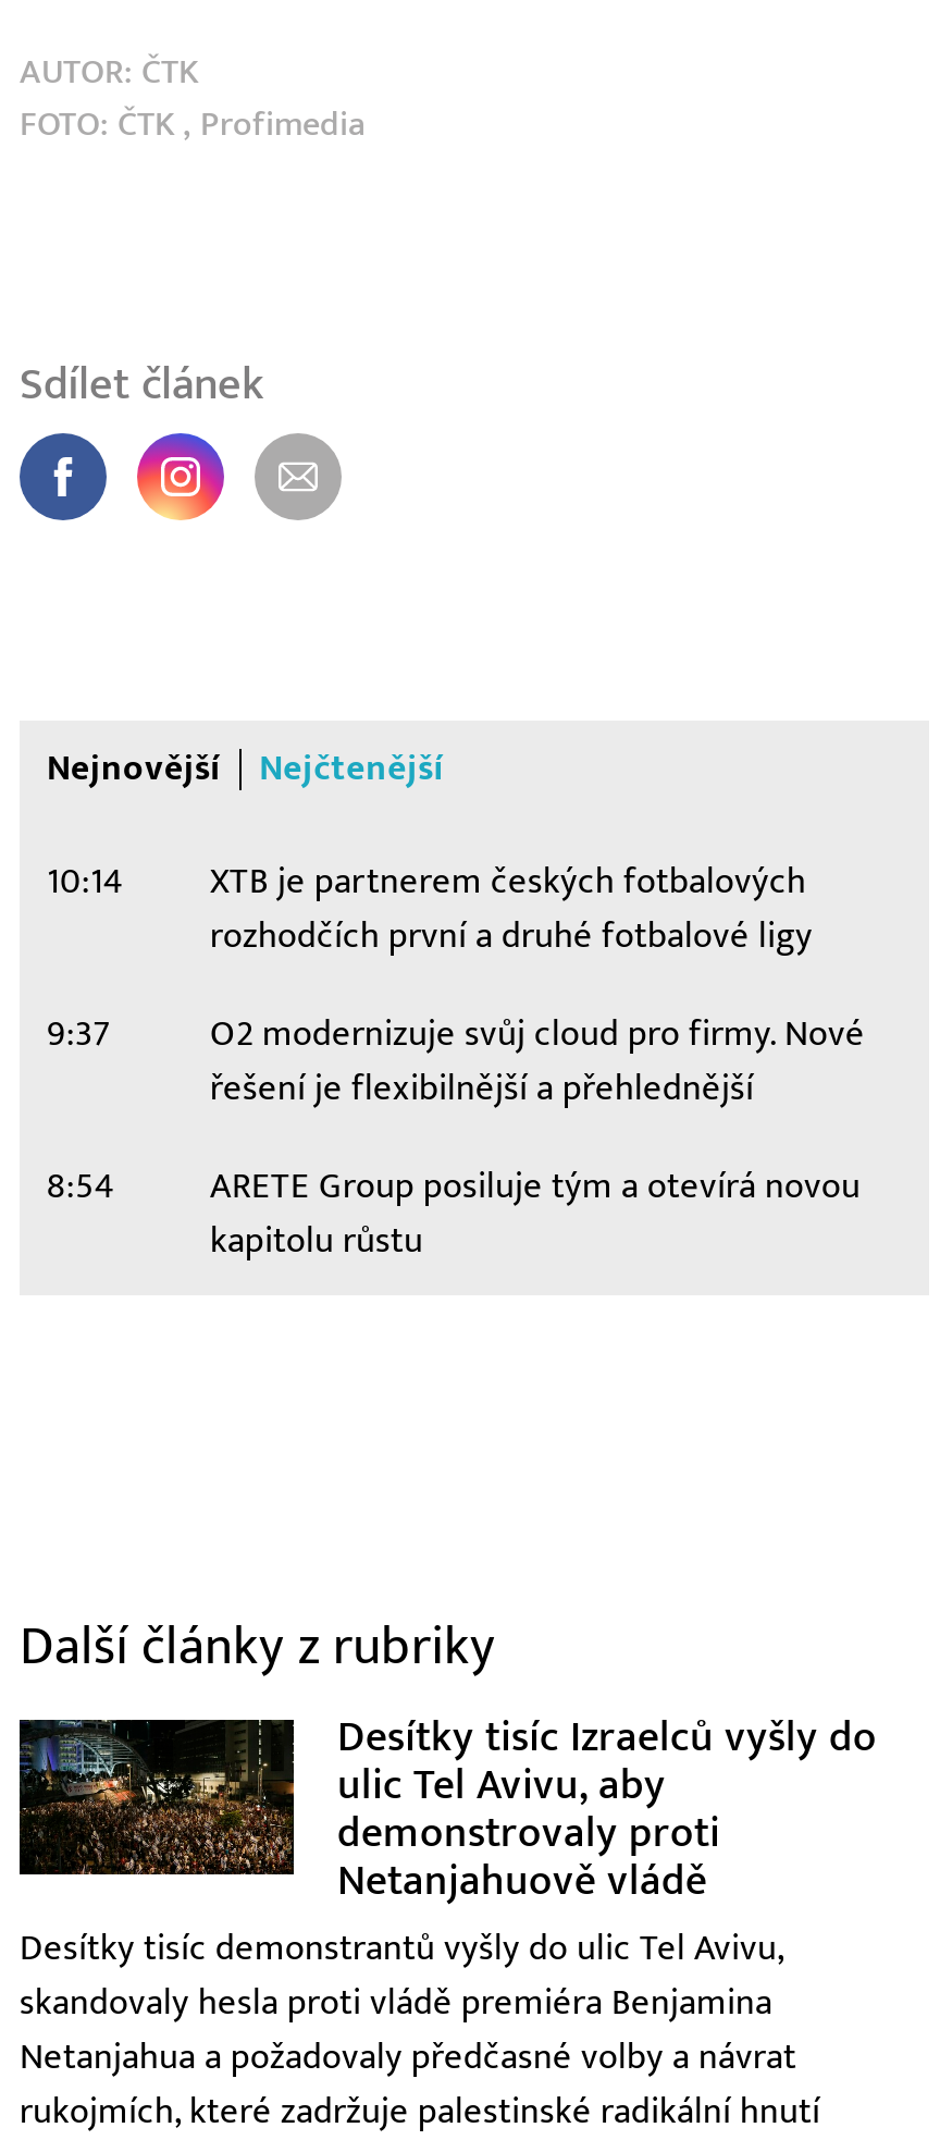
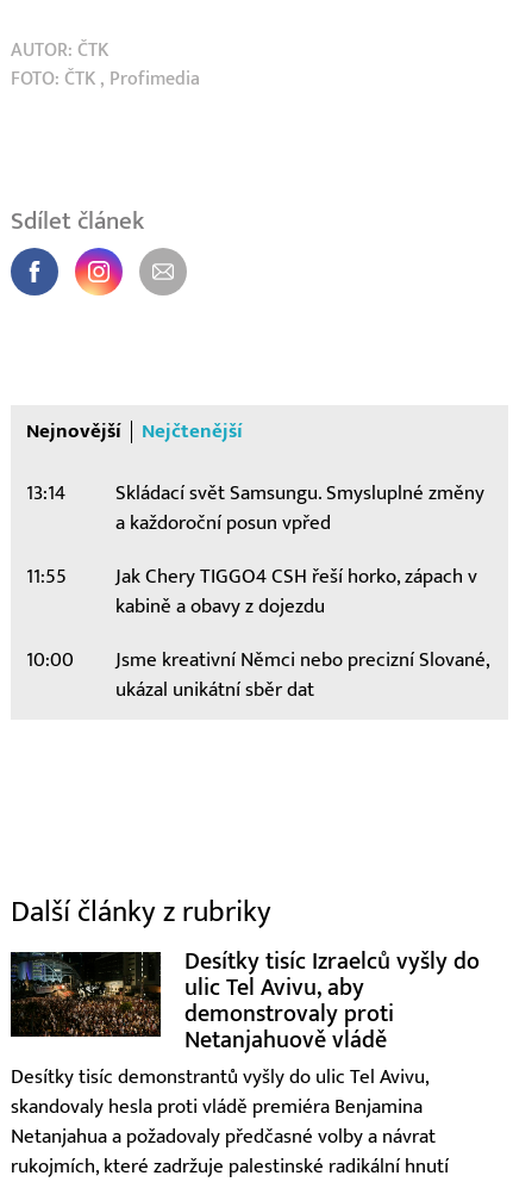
- 10:14
- XTB je partnerem českých fotbalových
- rozhodčích první a druhé fotbalové ligy
+ 13:14
+ Skládací svět Samsungu. Smysluplné změny
+ a každoroční posun vpřed

- 9:37
- O2 modernizuje svůj cloud pro firmy. Nové
- řešení je flexibilnější a přehlednější
+ 11:55
+ Jak Chery TIGGO4 CSH řeší horko, zápach v
+ kabině a obavy z dojezdu

- 8:54
- ARETE Group posiluje tým a otevírá novou
- kapitolu růstu
+ 10:00
+ Jsme kreativní Němci nebo precizní Slované,
+ ukázal unikátní sběr dat
